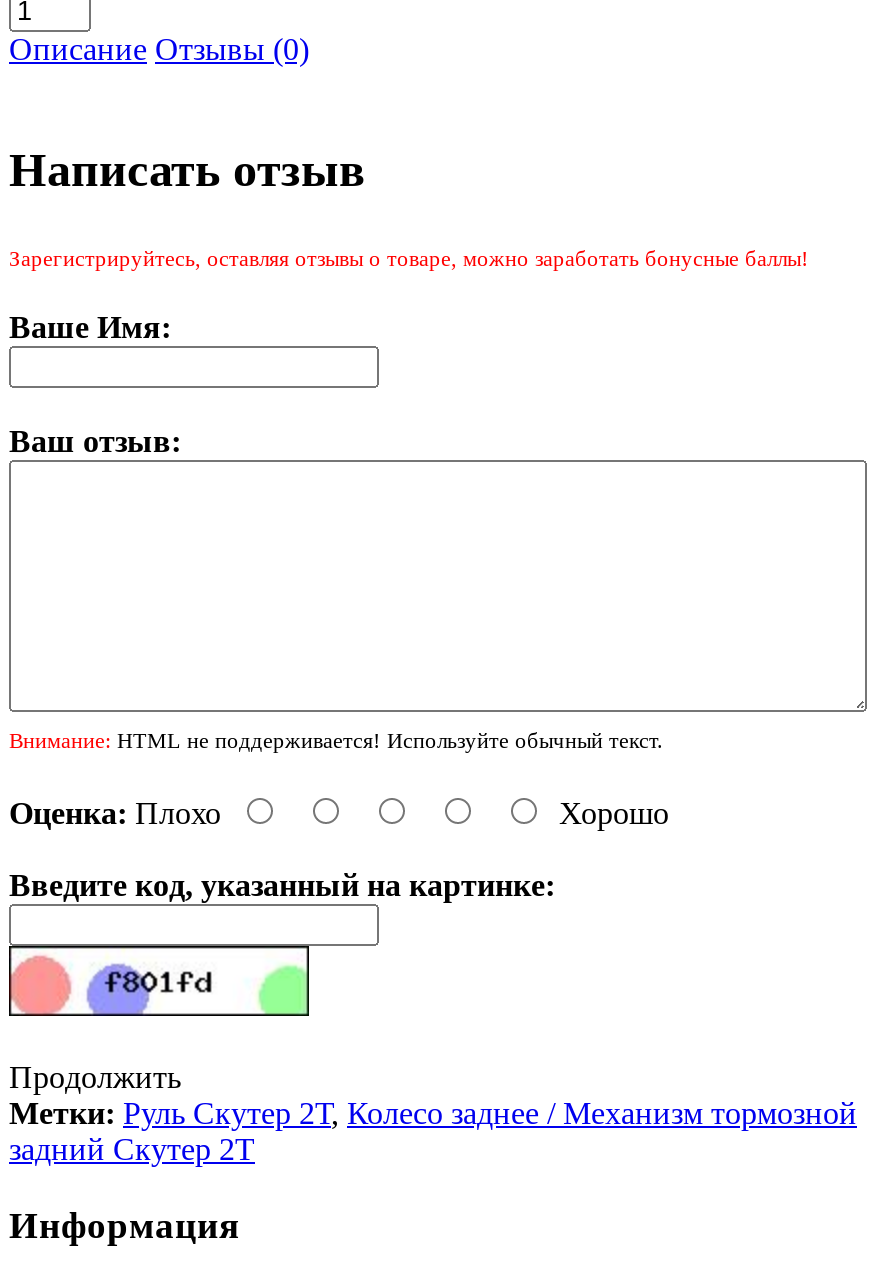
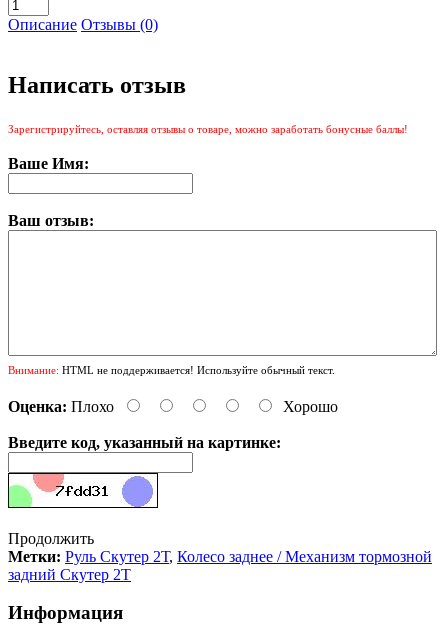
- [image]
+ [image]

- [image]
+ [image]
